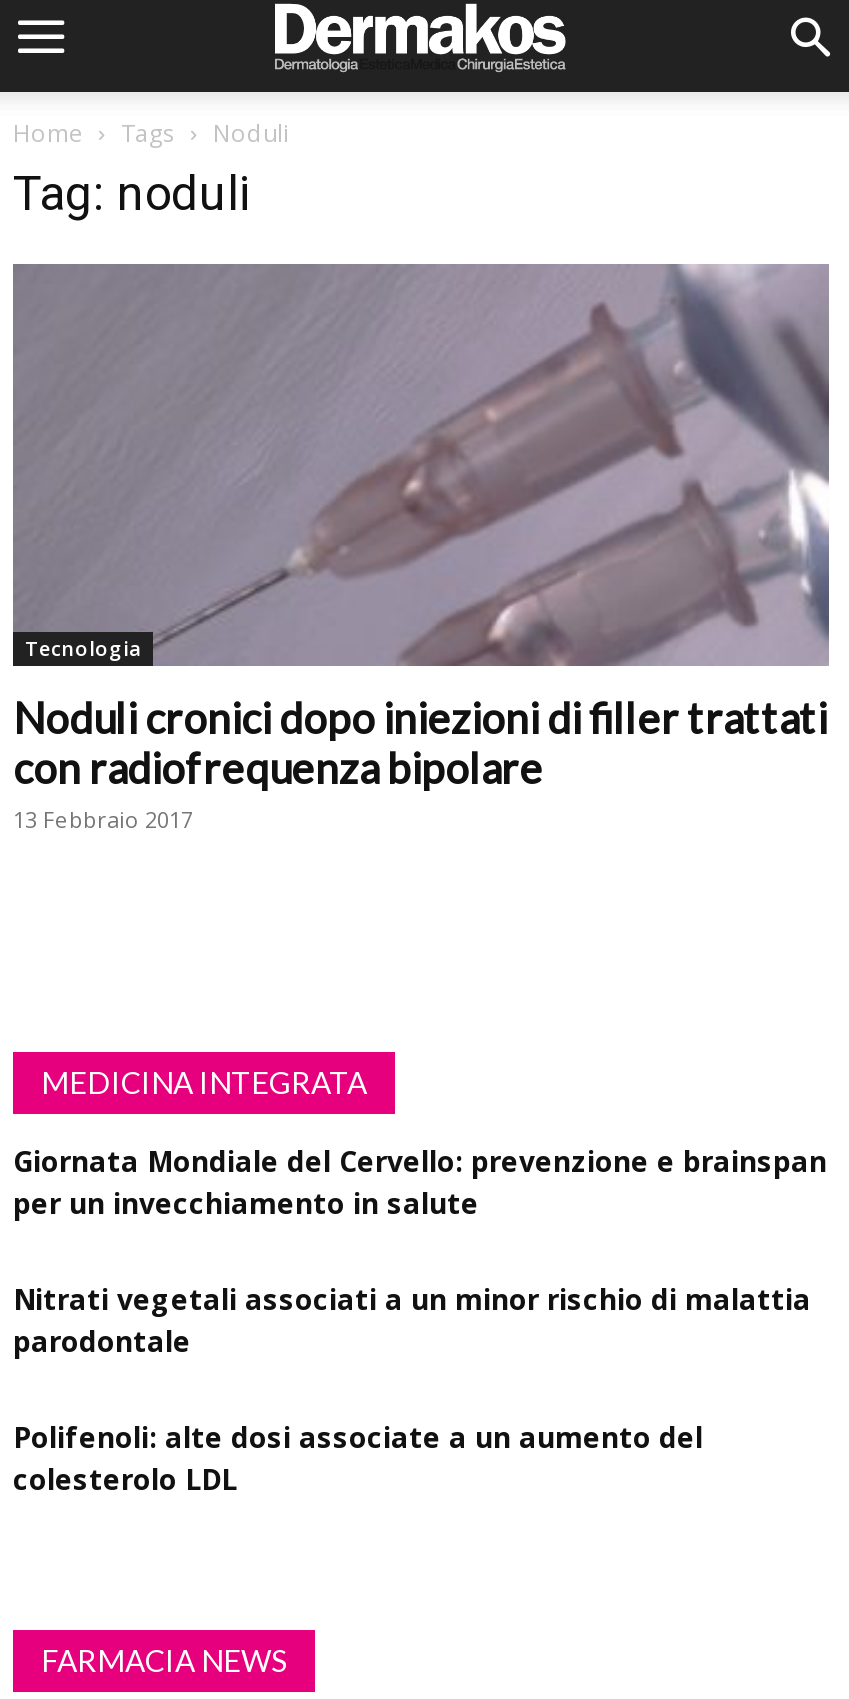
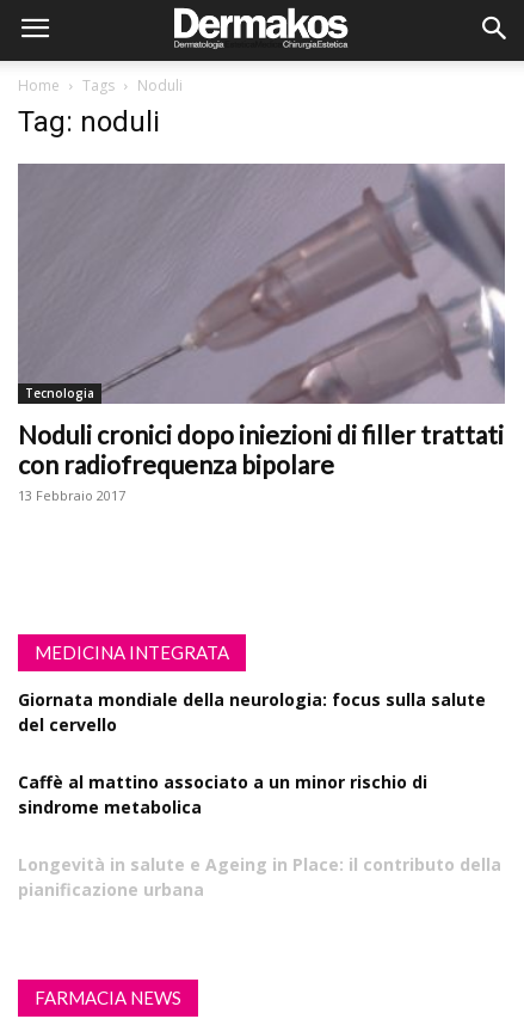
- Giornata Mondiale del Cervello: prevenzione e brainspan
- per un invecchiamento in salute
+ Giornata mondiale della neurologia: focus sulla salute
+ del cervello

- Nitrati vegetali associati a un minor rischio di malattia
- parodontale
+ Caffè al mattino associato a un minor rischio di
+ sindrome metabolica

- Polifenoli: alte dosi associate a un aumento del
- colesterolo LDL
+ Longevità in salute e Ageing in Place: il contributo della
+ pianificazione urbana
